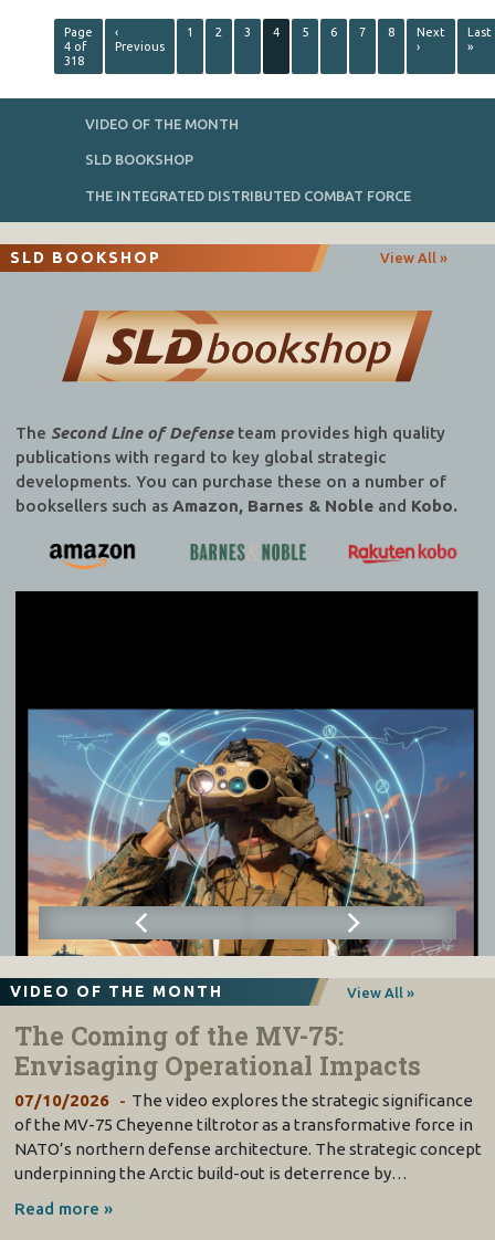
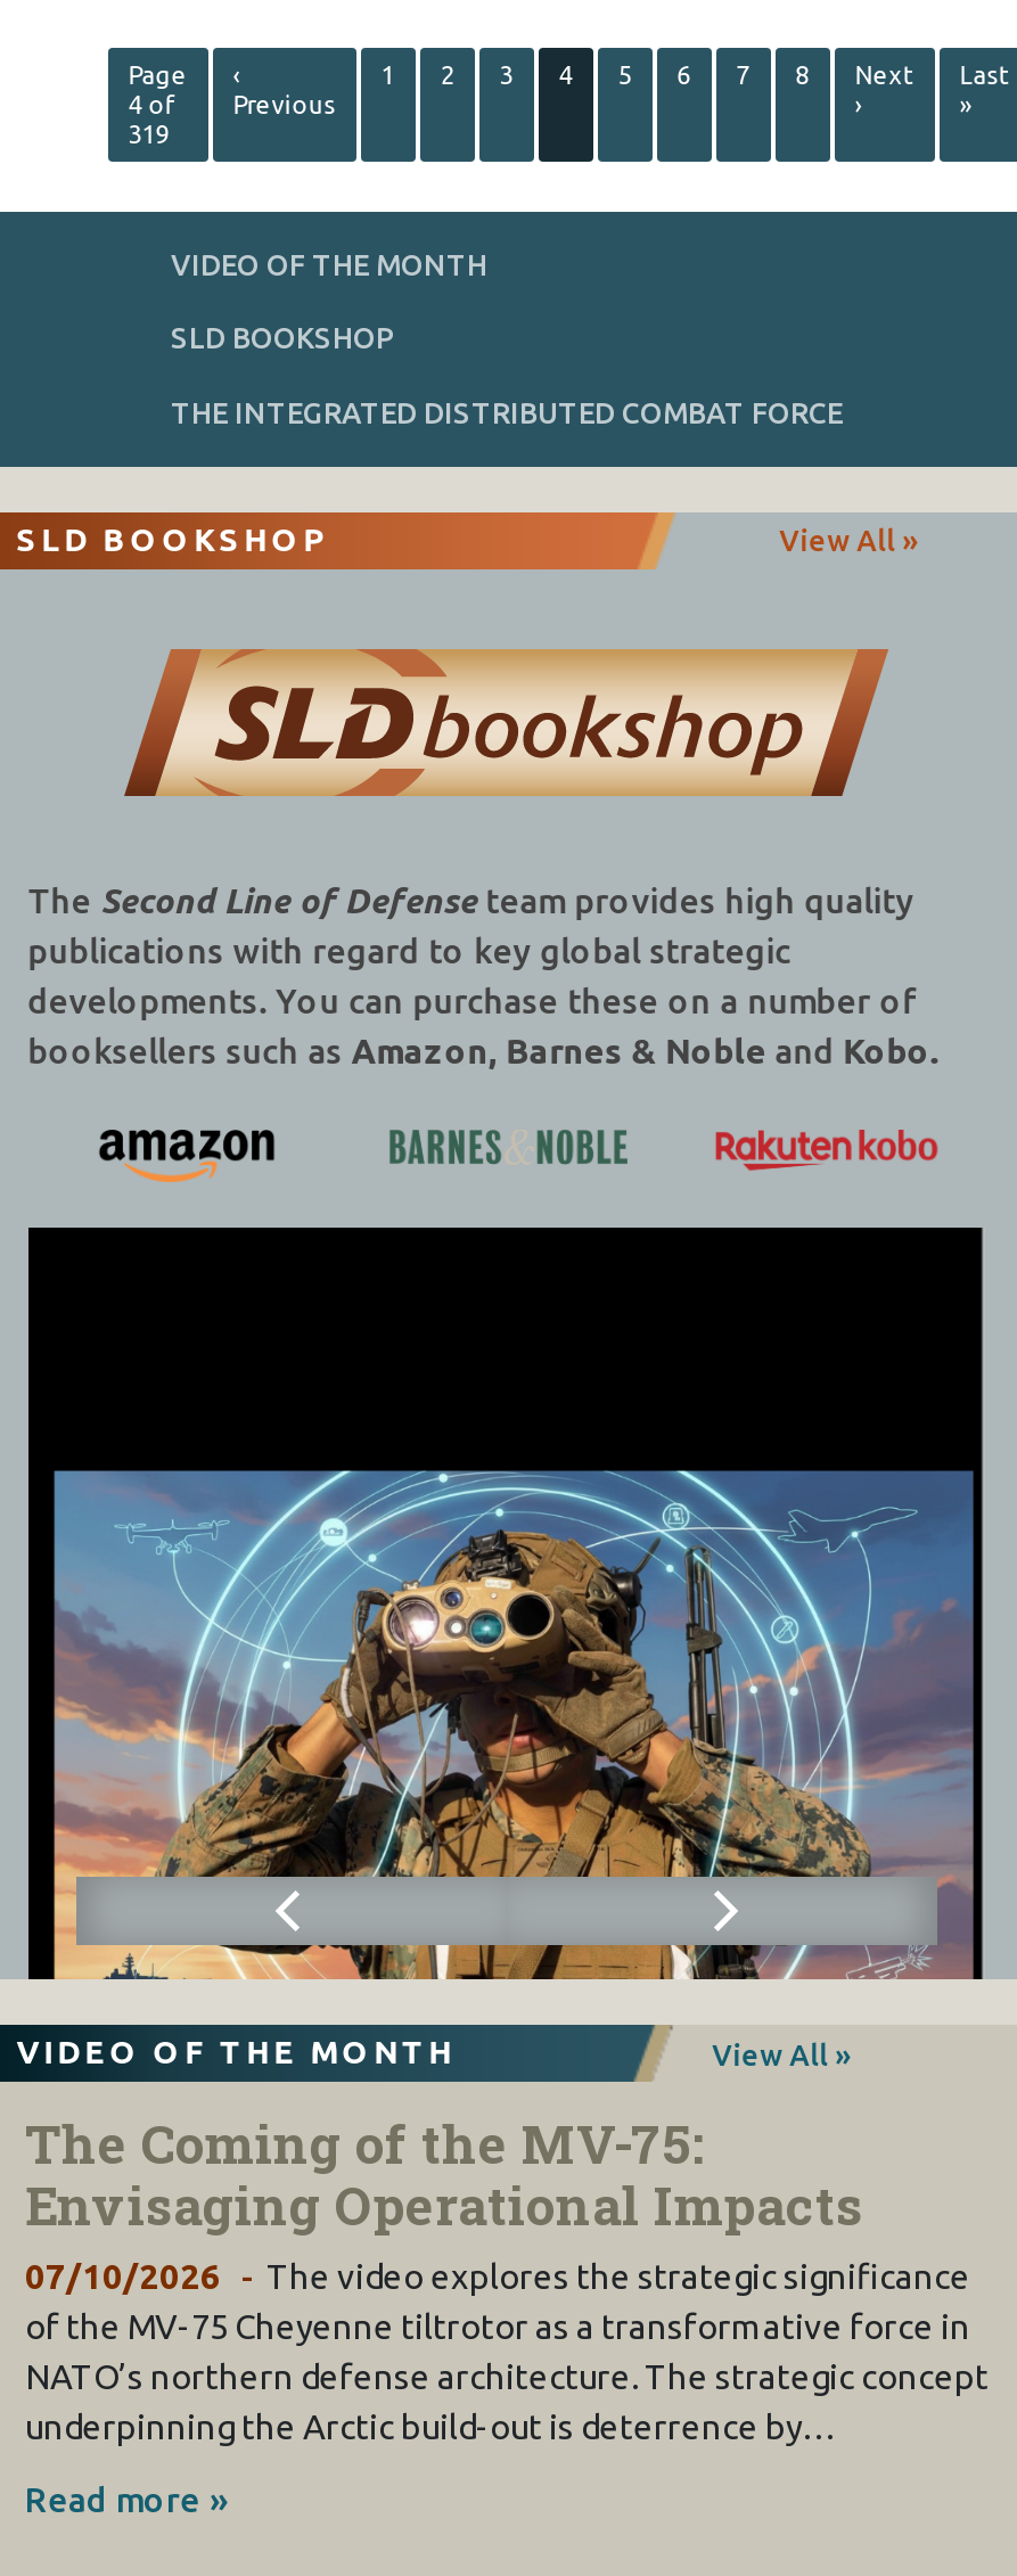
- 318
+ 319
